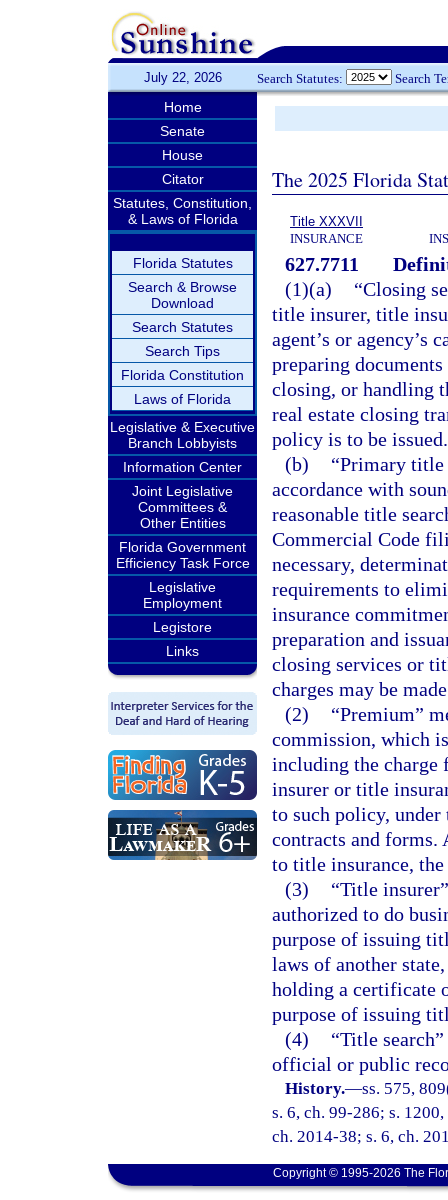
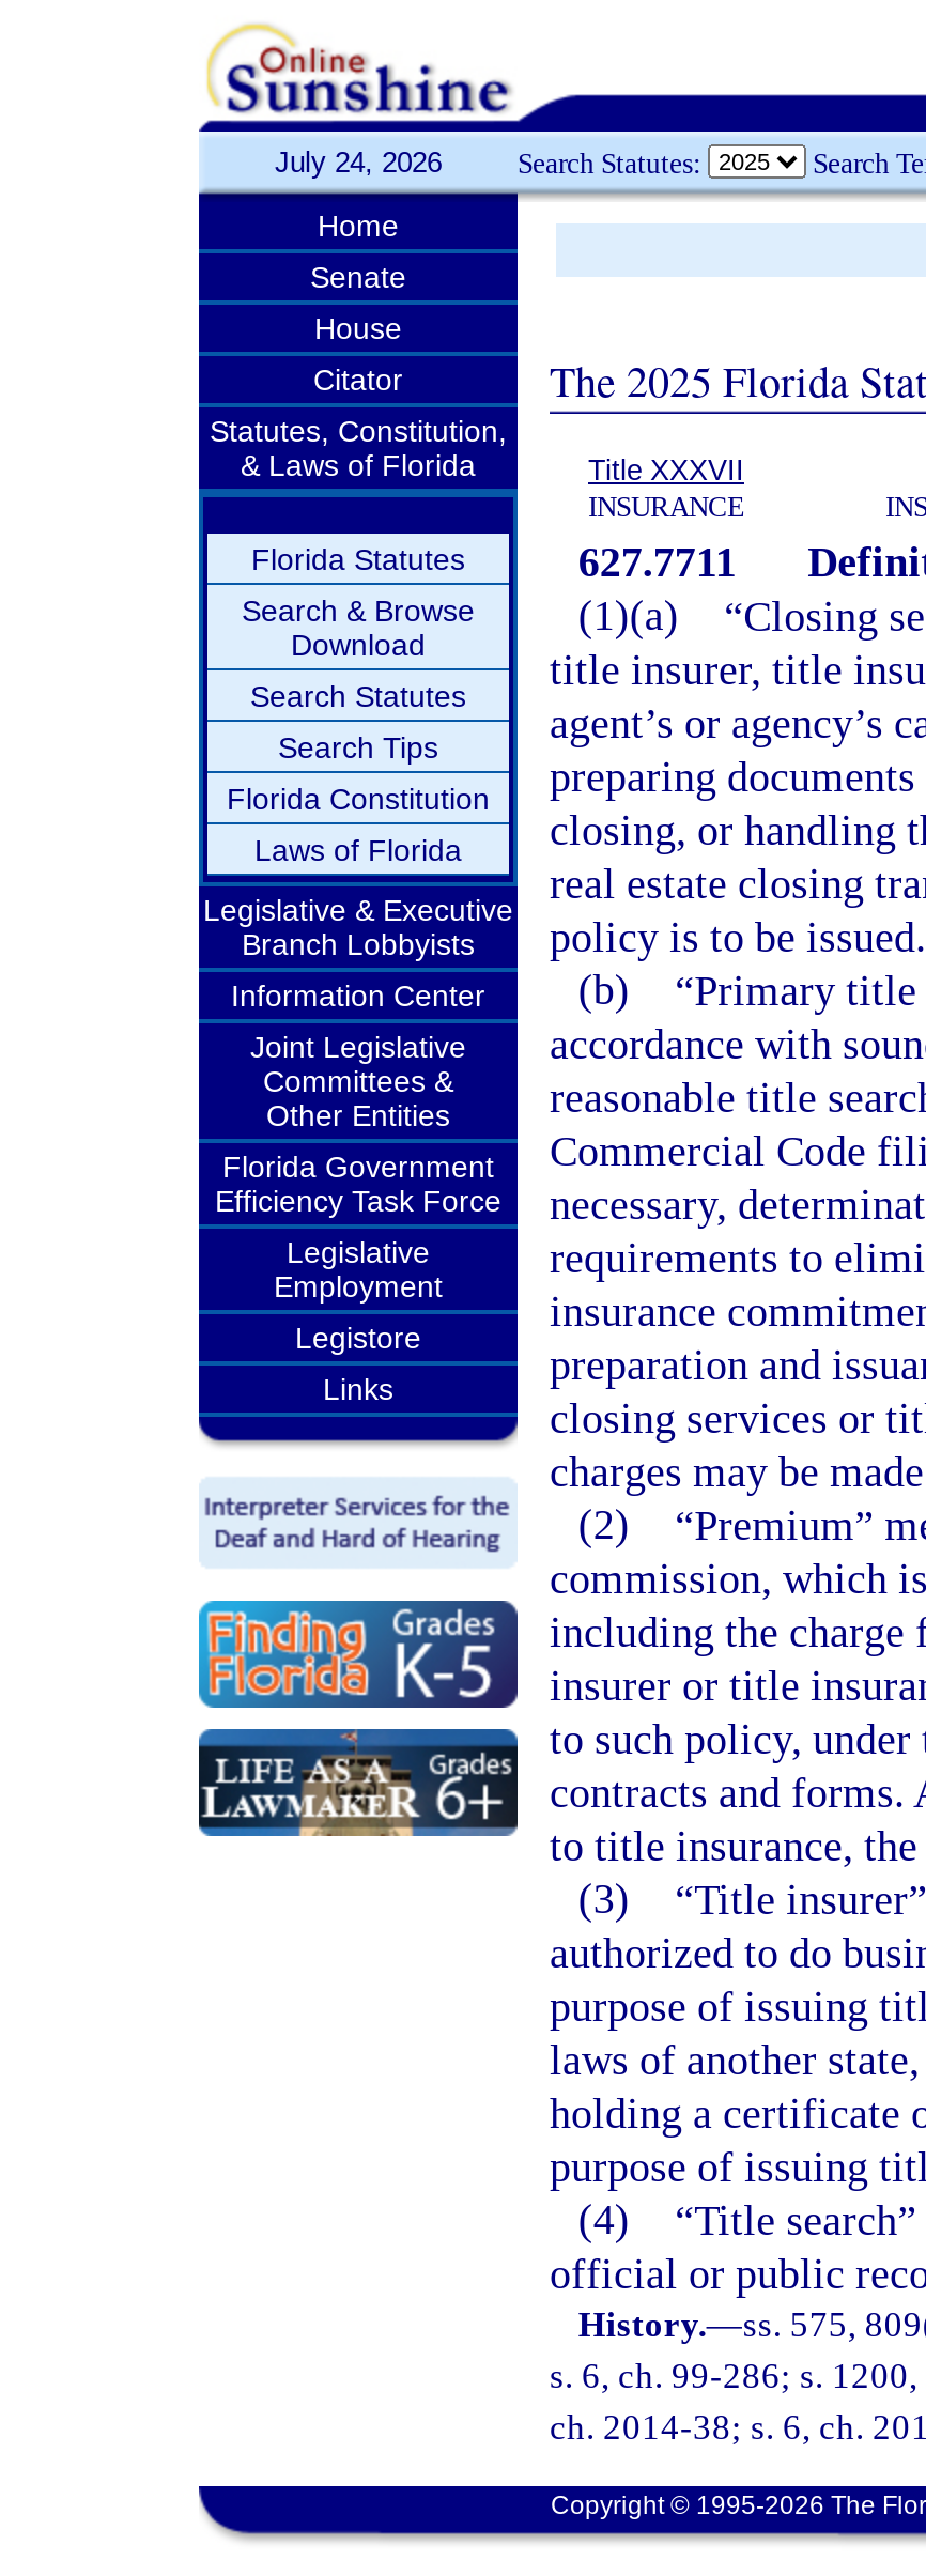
- July 22, 2026
+ July 24, 2026
